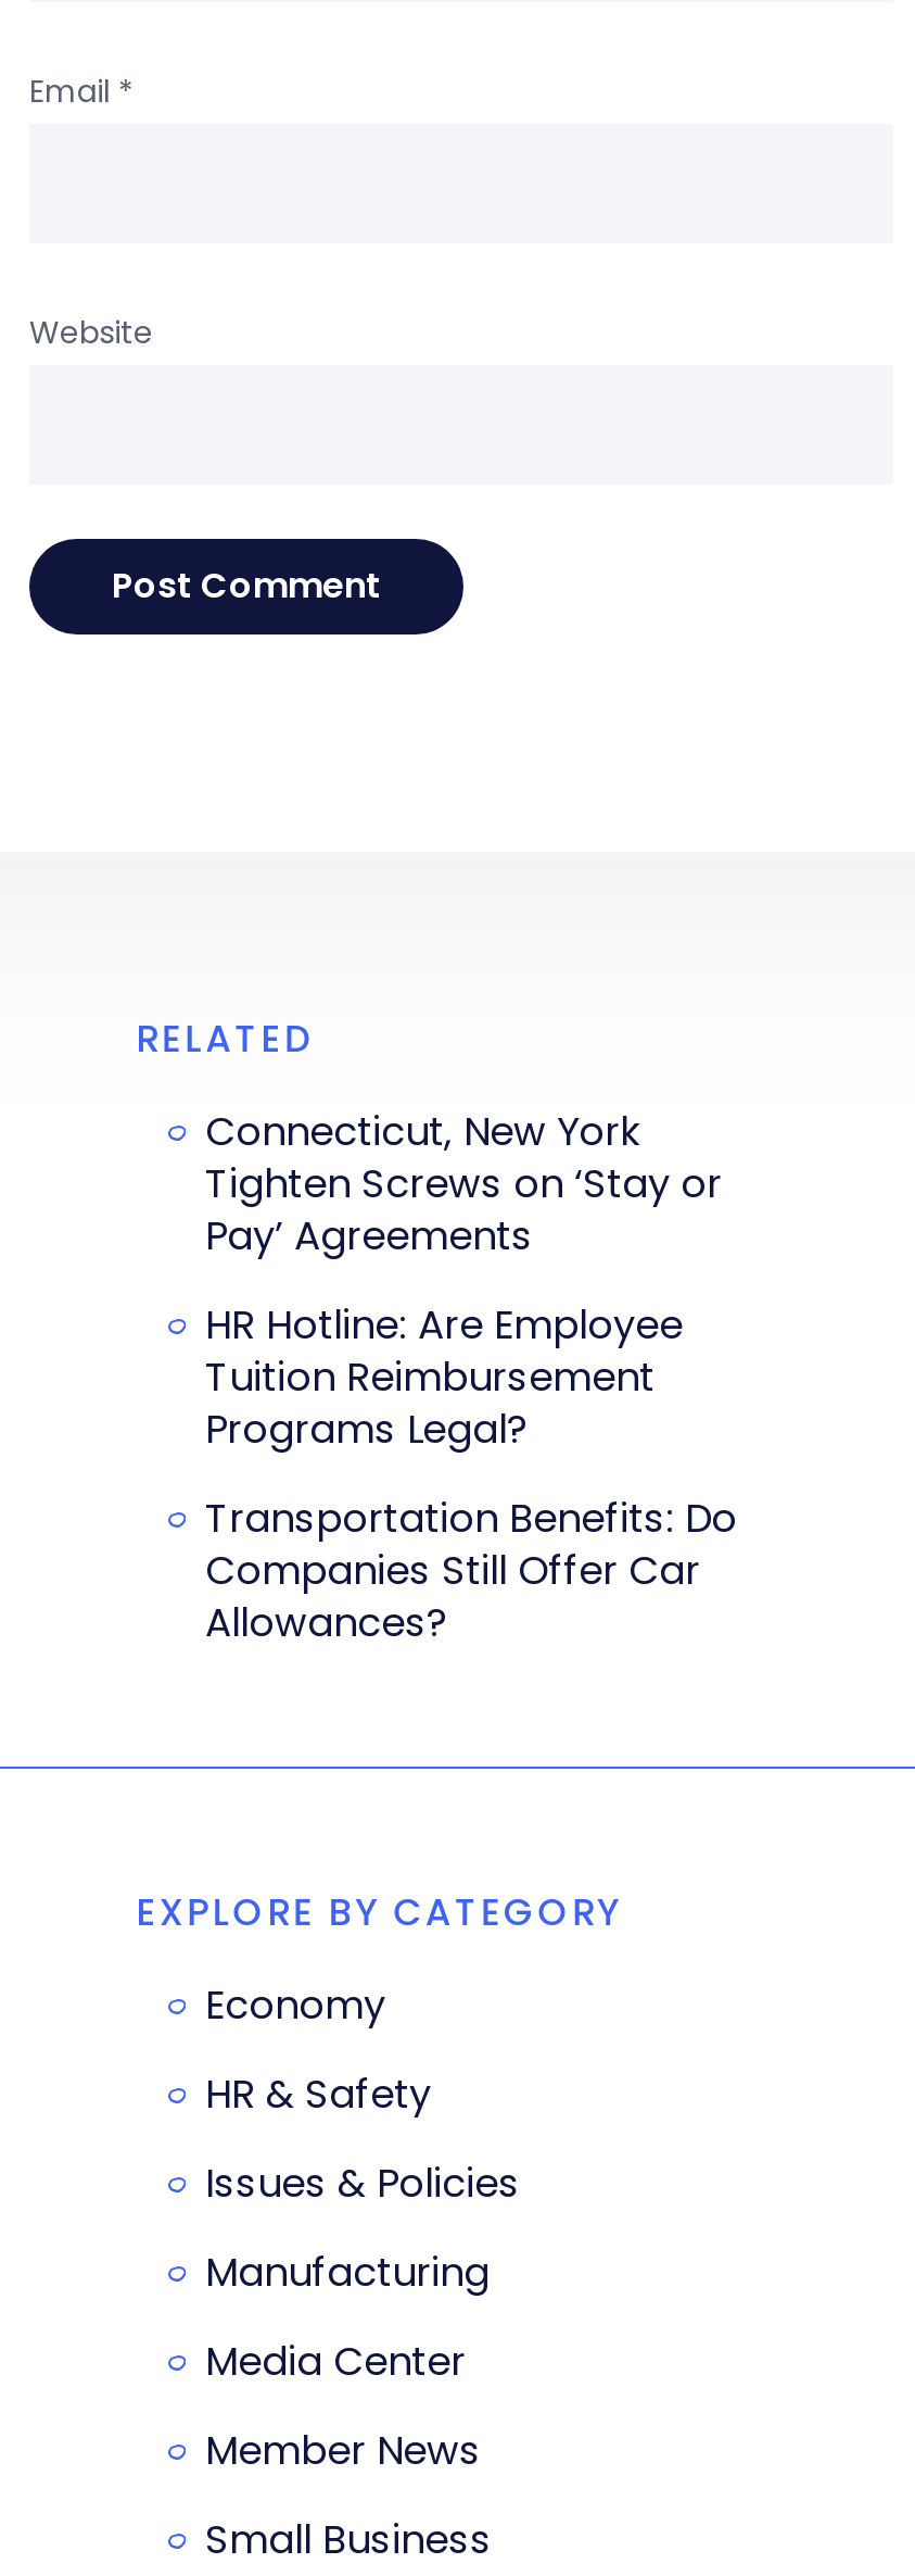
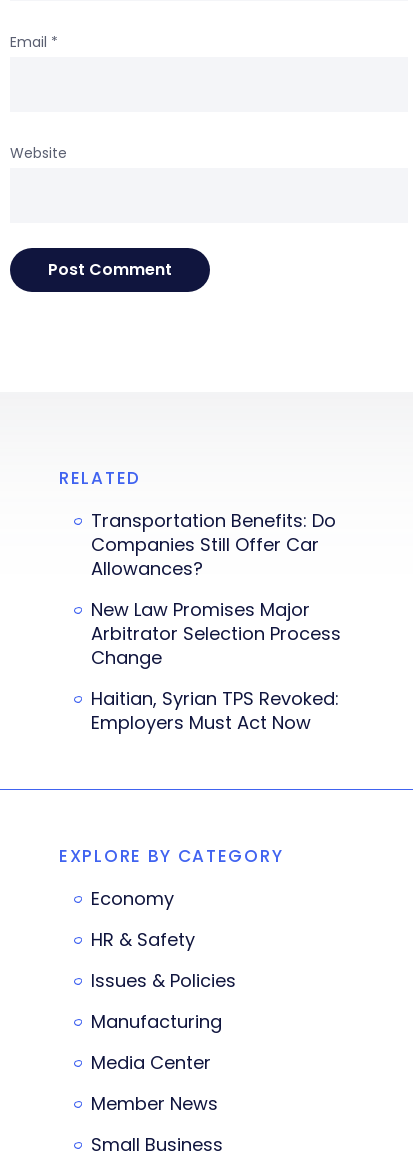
- Connecticut, New York
- Tighten Screws on ‘Stay or
- Pay’ Agreements
- HR Hotline: Are Employee
- Tuition Reimbursement
- Programs Legal?

moved up: Transportation Benefits: Do | Companies Still Offer Car | Allowances?

+ New Law Promises Major
+ Arbitrator Selection Process
+ Change
+ Haitian, Syrian TPS Revoked:
+ Employers Must Act Now
